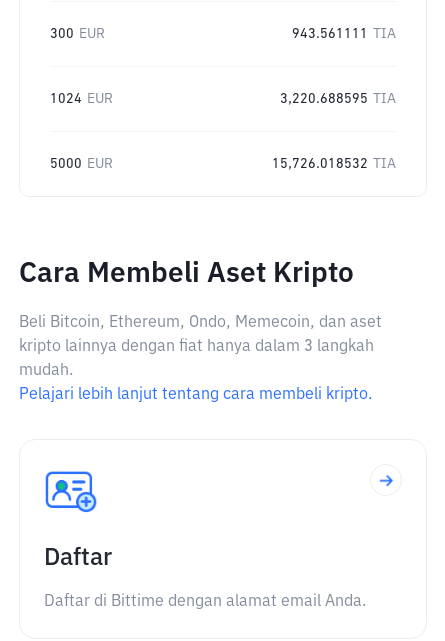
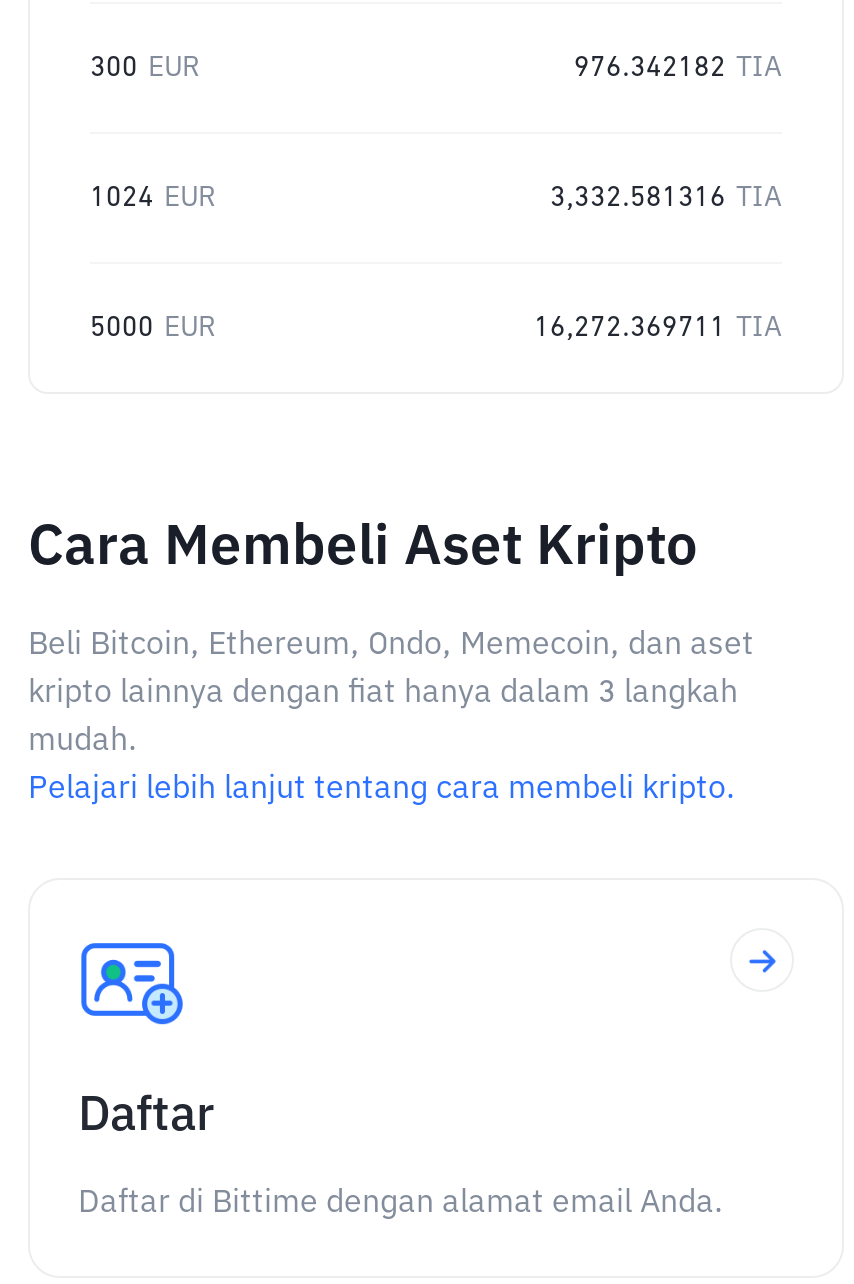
- 943.561111 TIA
+ 976.342182 TIA

- 3,220.688595 TIA
+ 3,332.581316 TIA

- 15,726.018532 TIA
+ 16,272.369711 TIA
